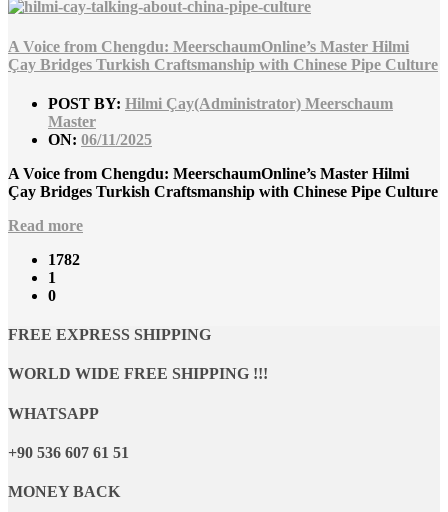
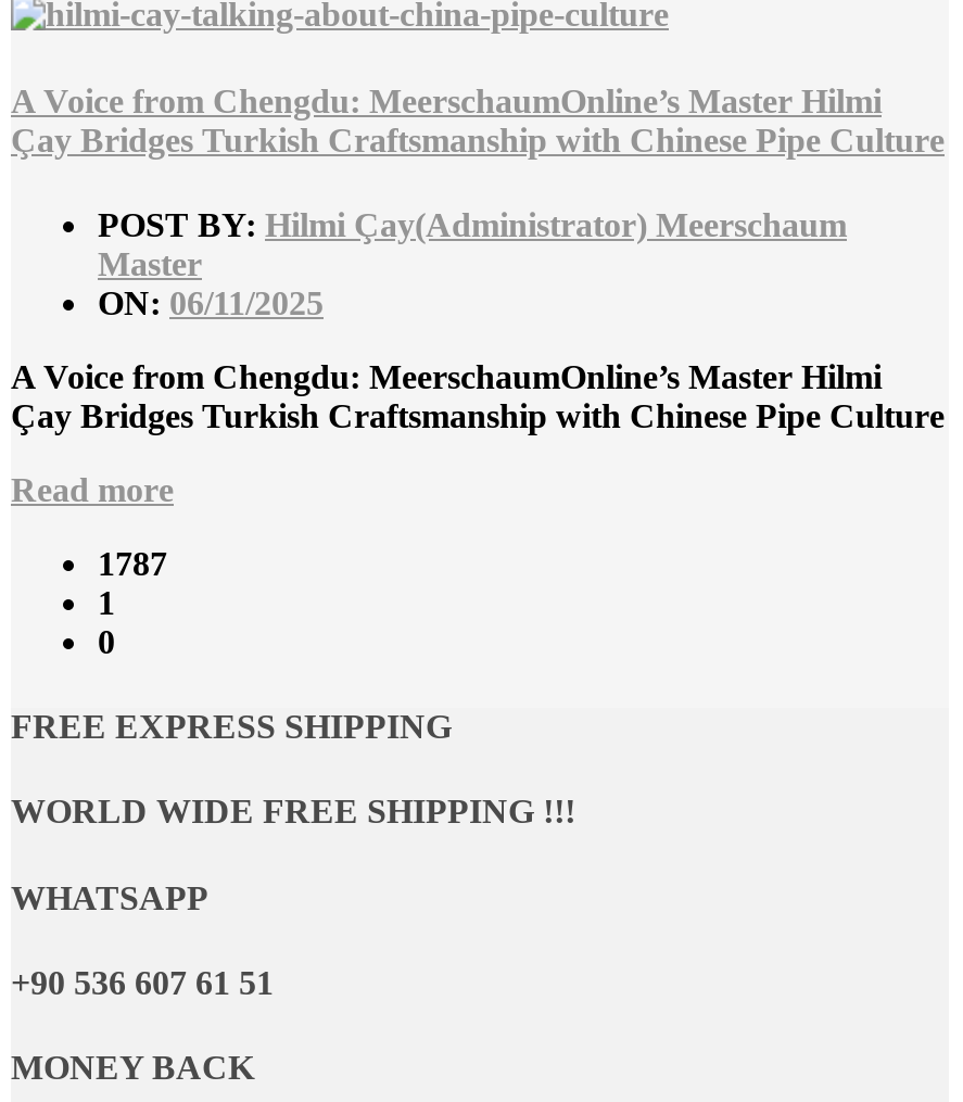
- 1782
+ 1787
